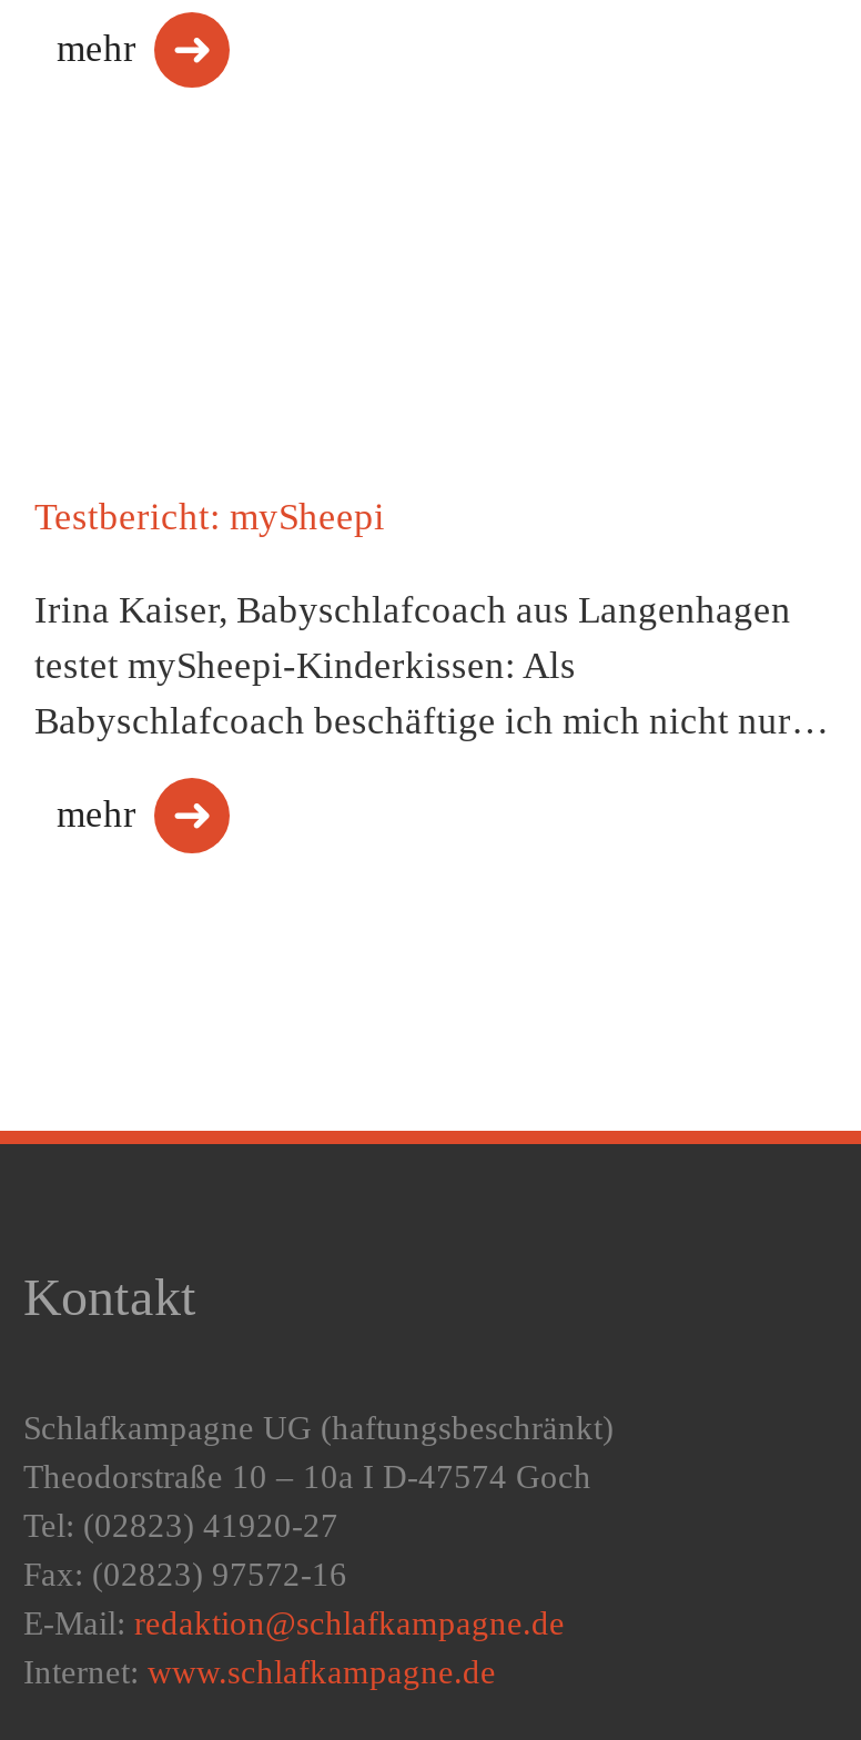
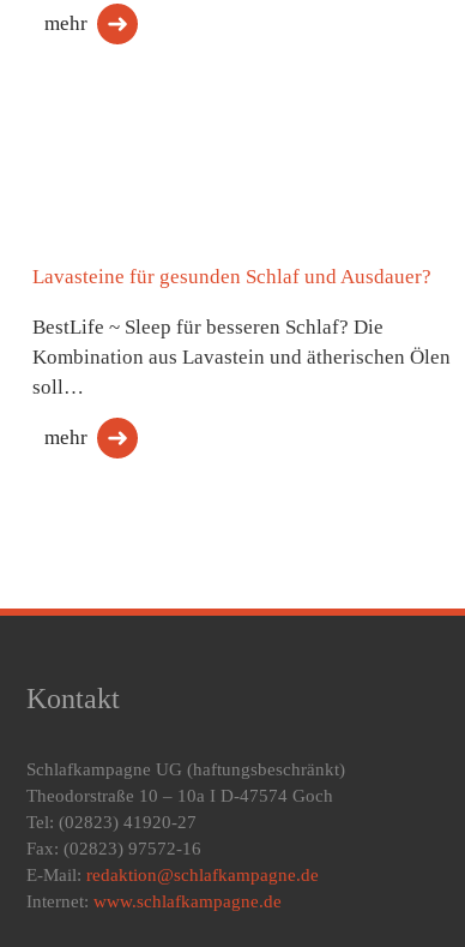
- Testbericht: mySheepi
+ Lavasteine für gesunden Schlaf und Ausdauer?

- Irina Kaiser, Babyschlafcoach aus Langenhagen
- testet mySheepi-Kinderkissen: Als
- Babyschlafcoach beschäftige ich mich nicht nur…
+ BestLife ~ Sleep für besseren Schlaf? Die
+ Kombination aus Lavastein und ätherischen Ölen
+ soll…
